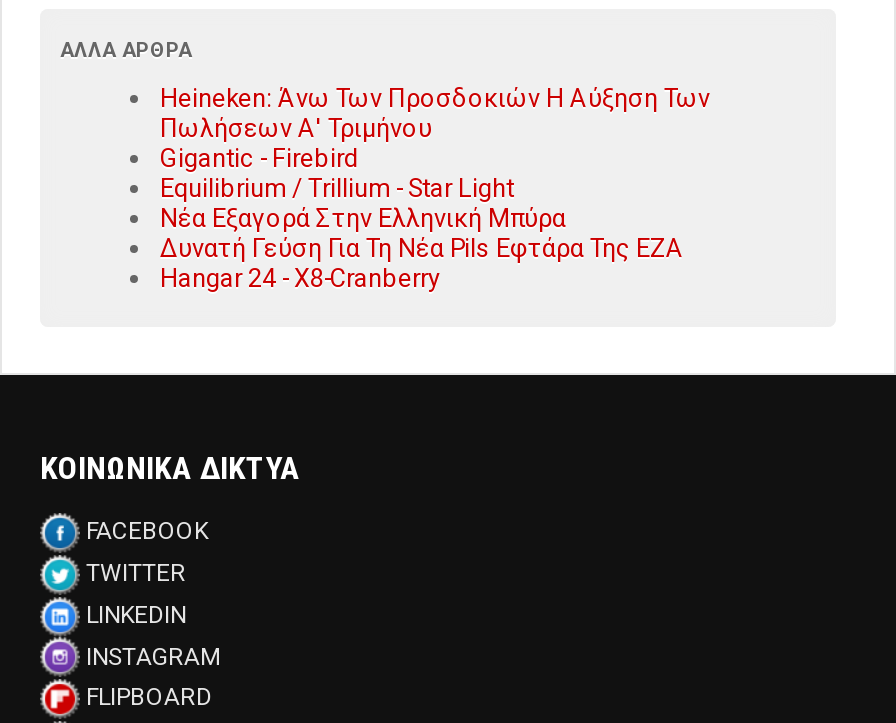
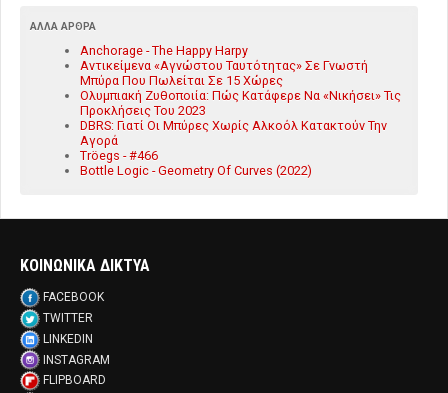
- Heineken: Άνω Των Προσδοκιών Η Αύξηση Των
- Πωλήσεων Α' Τριμήνου
- Gigantic - Firebird
- Equilibrium / Trillium - Star Light
- Νέα Εξαγορά Στην Ελληνική Μπύρα
- Δυνατή Γεύση Για Τη Νέα Pils Εφτάρα Της ΕΖΑ
- Hangar 24 - X8-Cranberry
+ Anchorage - The Happy Harpy
+ Αντικείμενα «Αγνώστου Ταυτότητας» Σε Γνωστή
+ Μπύρα Που Πωλείται Σε 15 Χώρες
+ Ολυμπιακή Ζυθοποιία: Πώς Κατάφερε Να «Νικήσει» Τις
+ Προκλήσεις Του 2023
+ DBRS: Γιατί Οι Μπύρες Χωρίς Αλκοόλ Κατακτούν Την
+ Αγορά
+ Tröegs - #466
+ Bottle Logic - Geometry Of Curves (2022)
